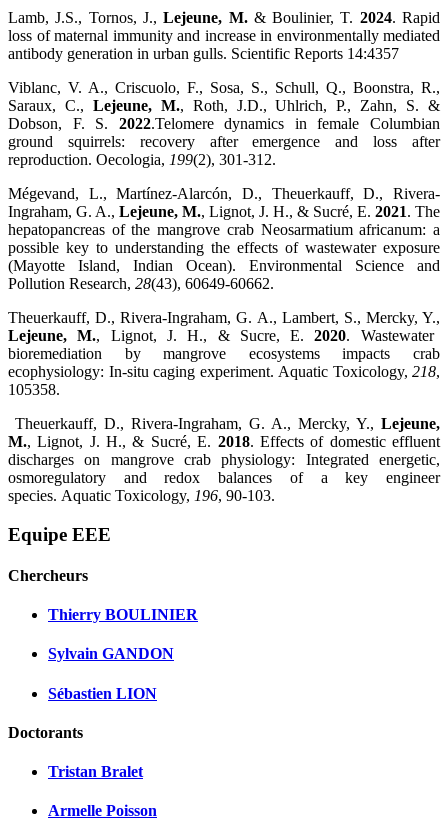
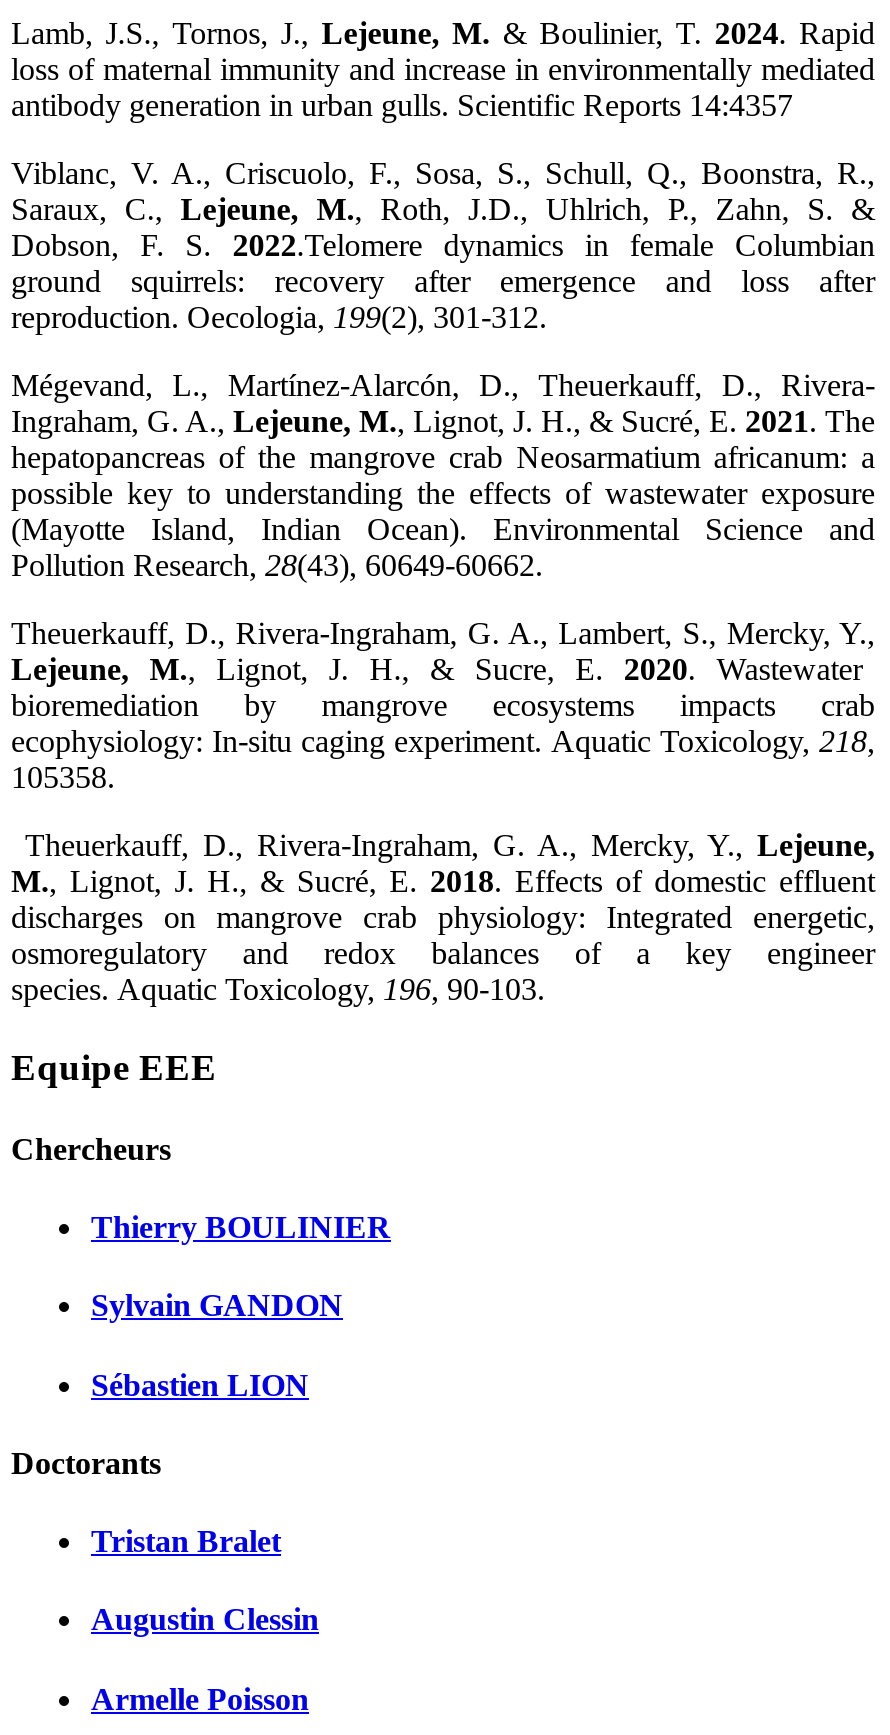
+ Augustin Clessin
